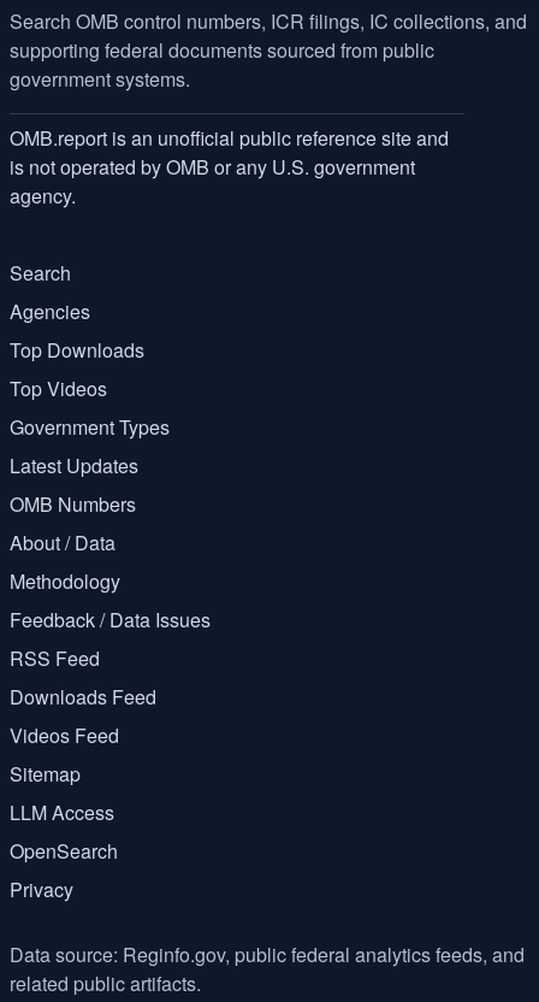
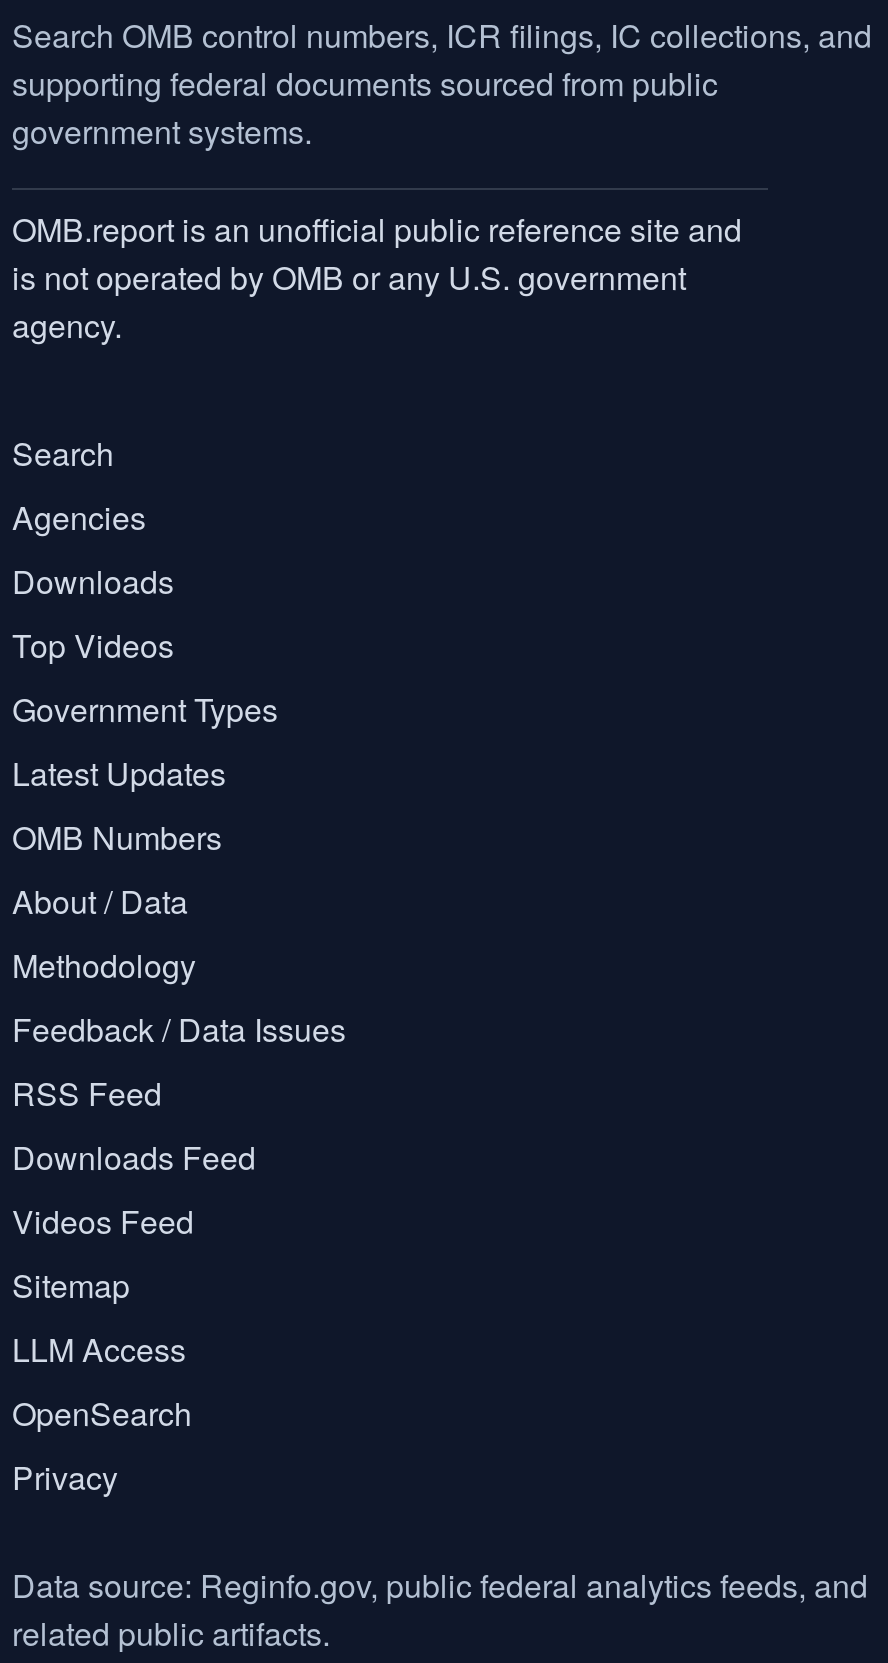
- Top Downloads
+ Downloads
